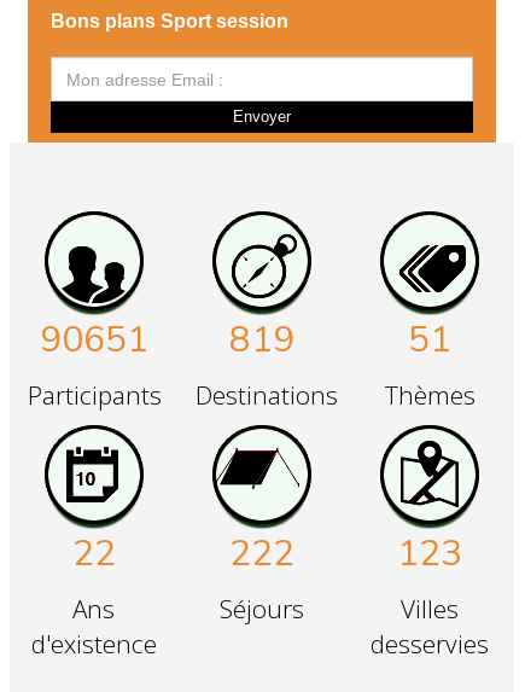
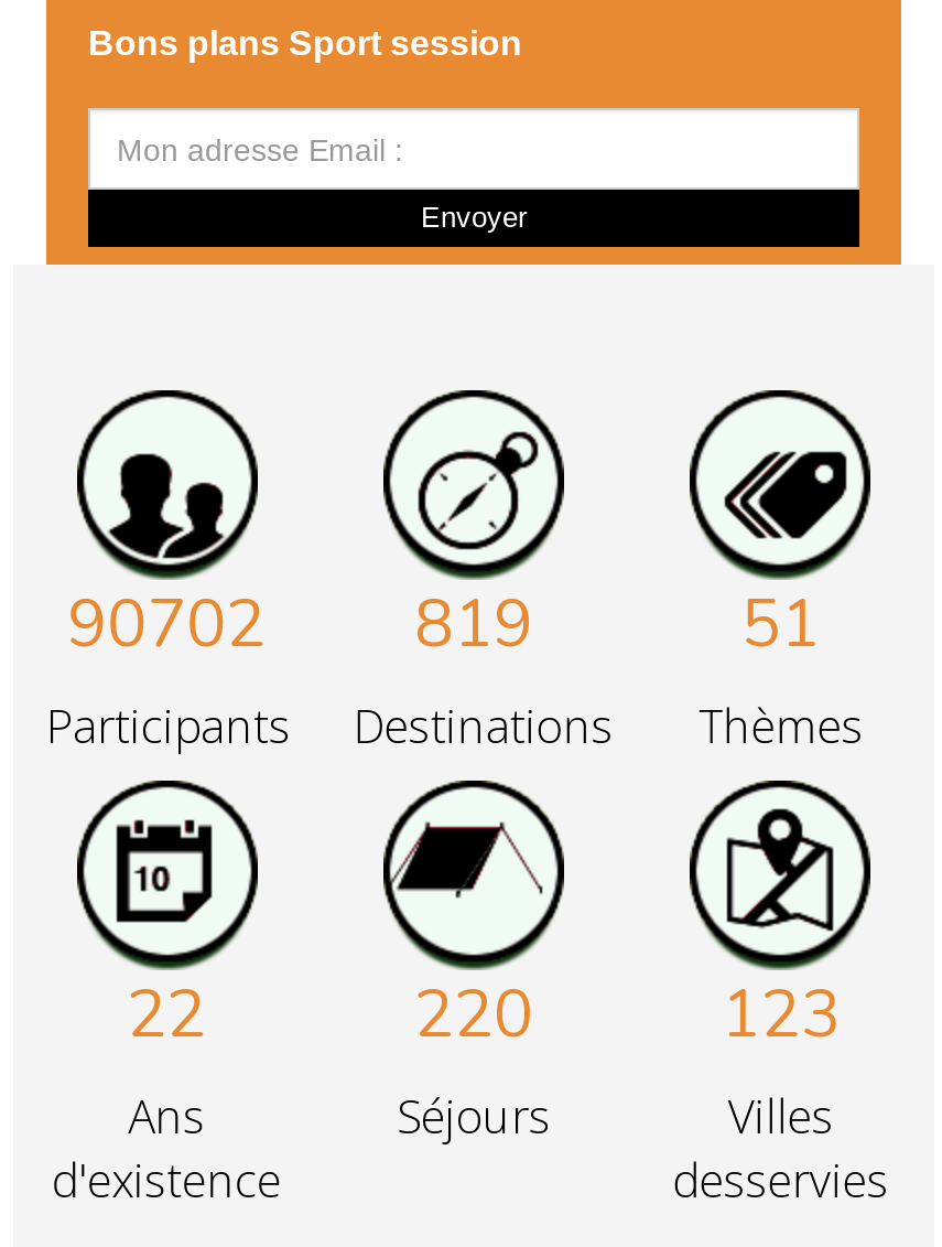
- 90651 819
+ 90702 819

- 222
+ 220
